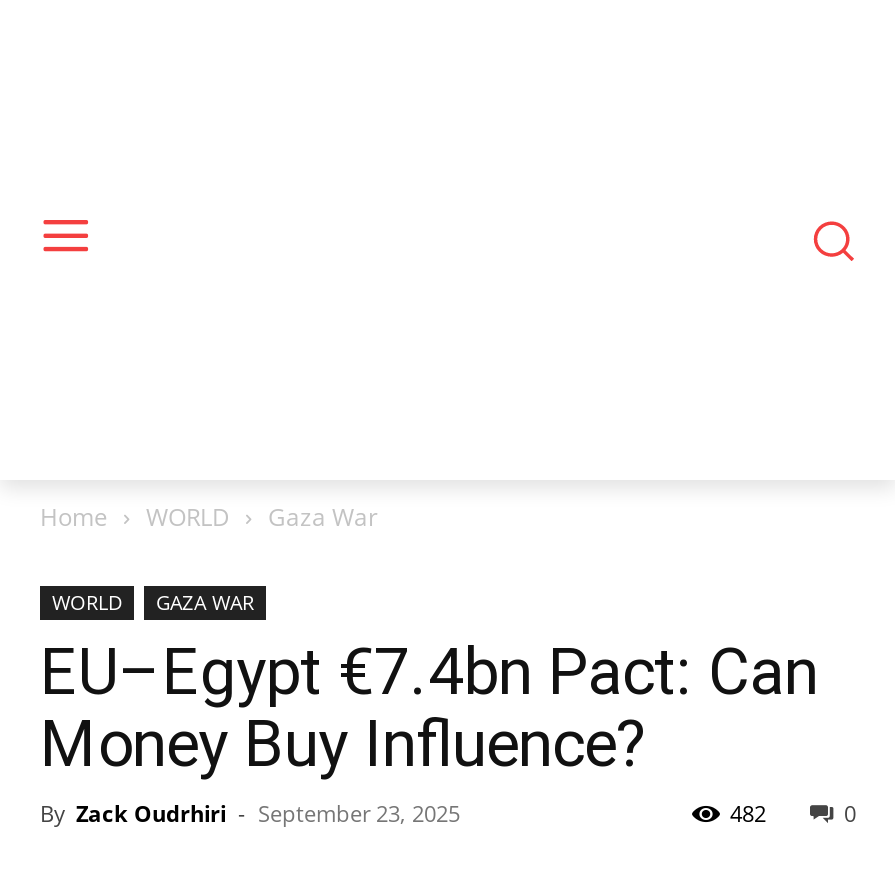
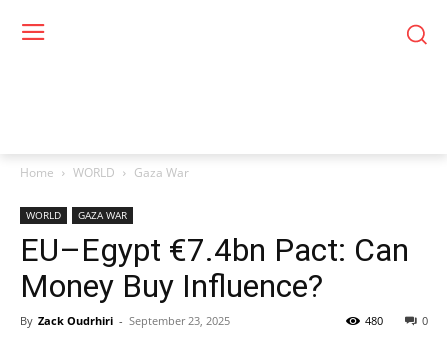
- 482
+ 480
